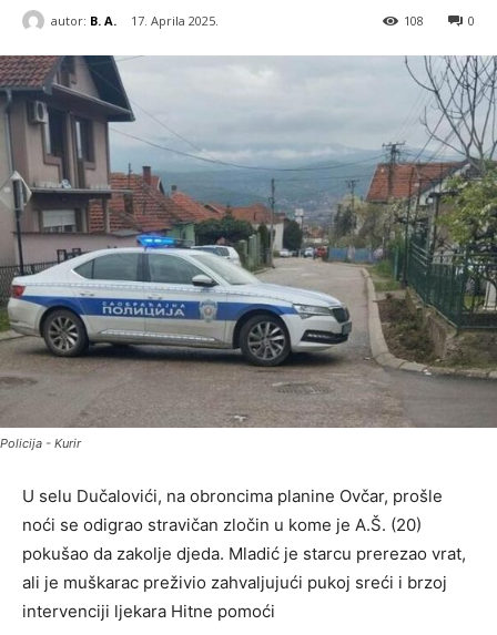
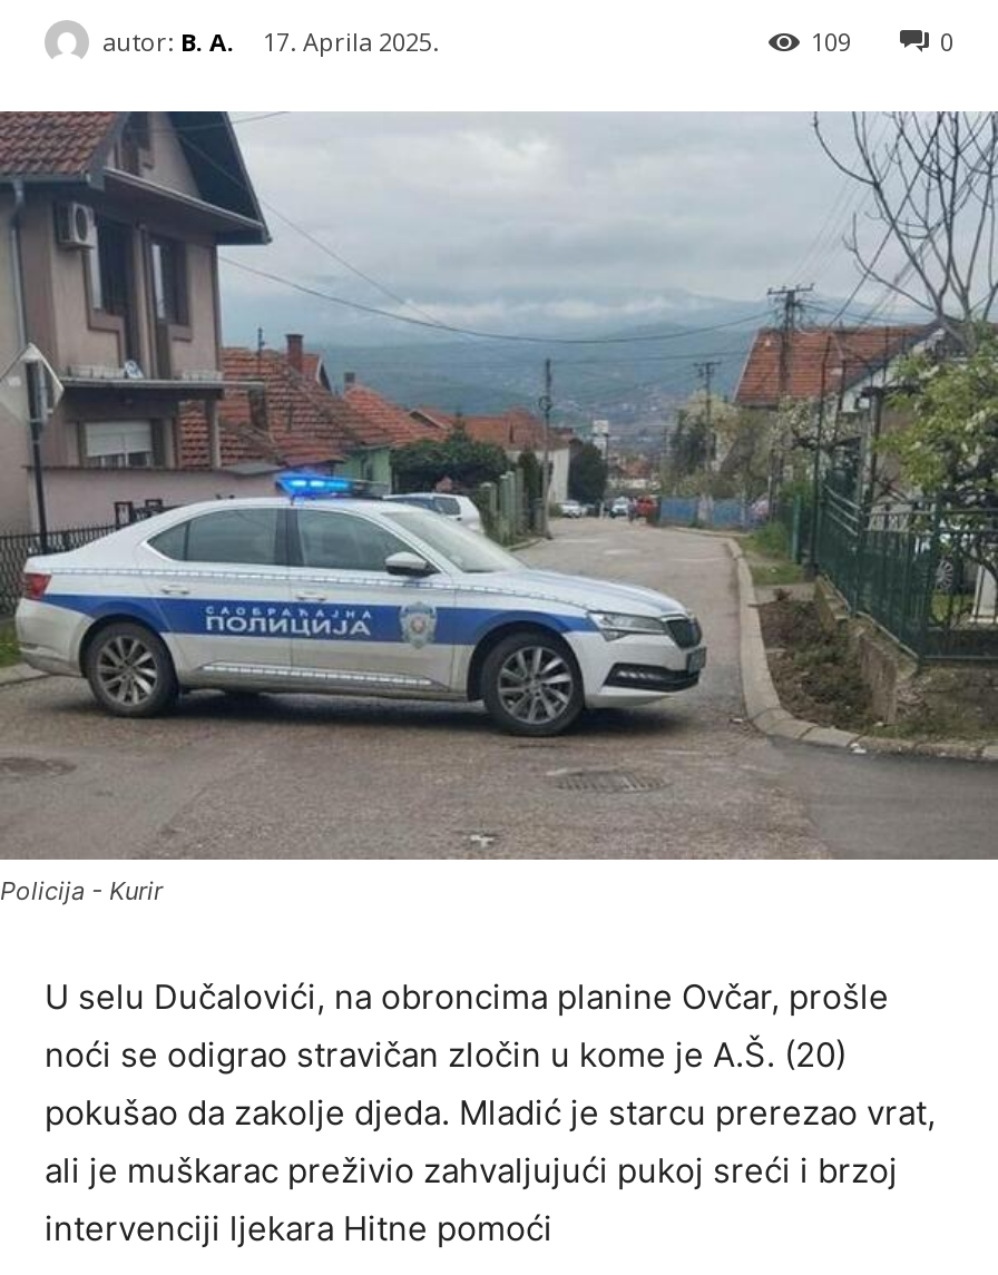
- 108
+ 109
